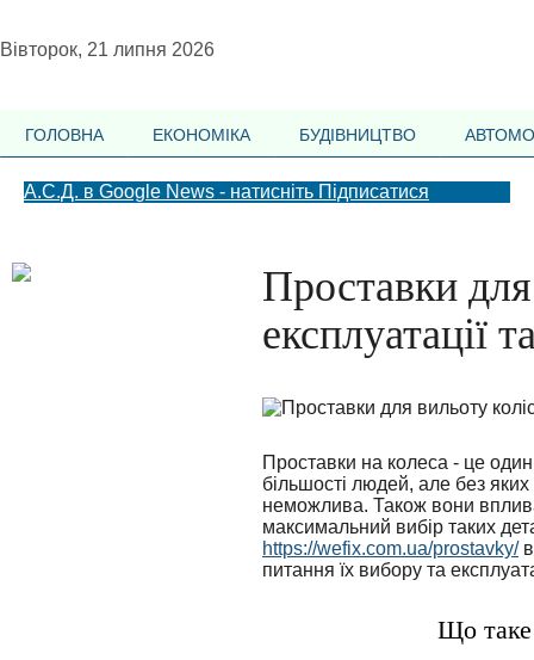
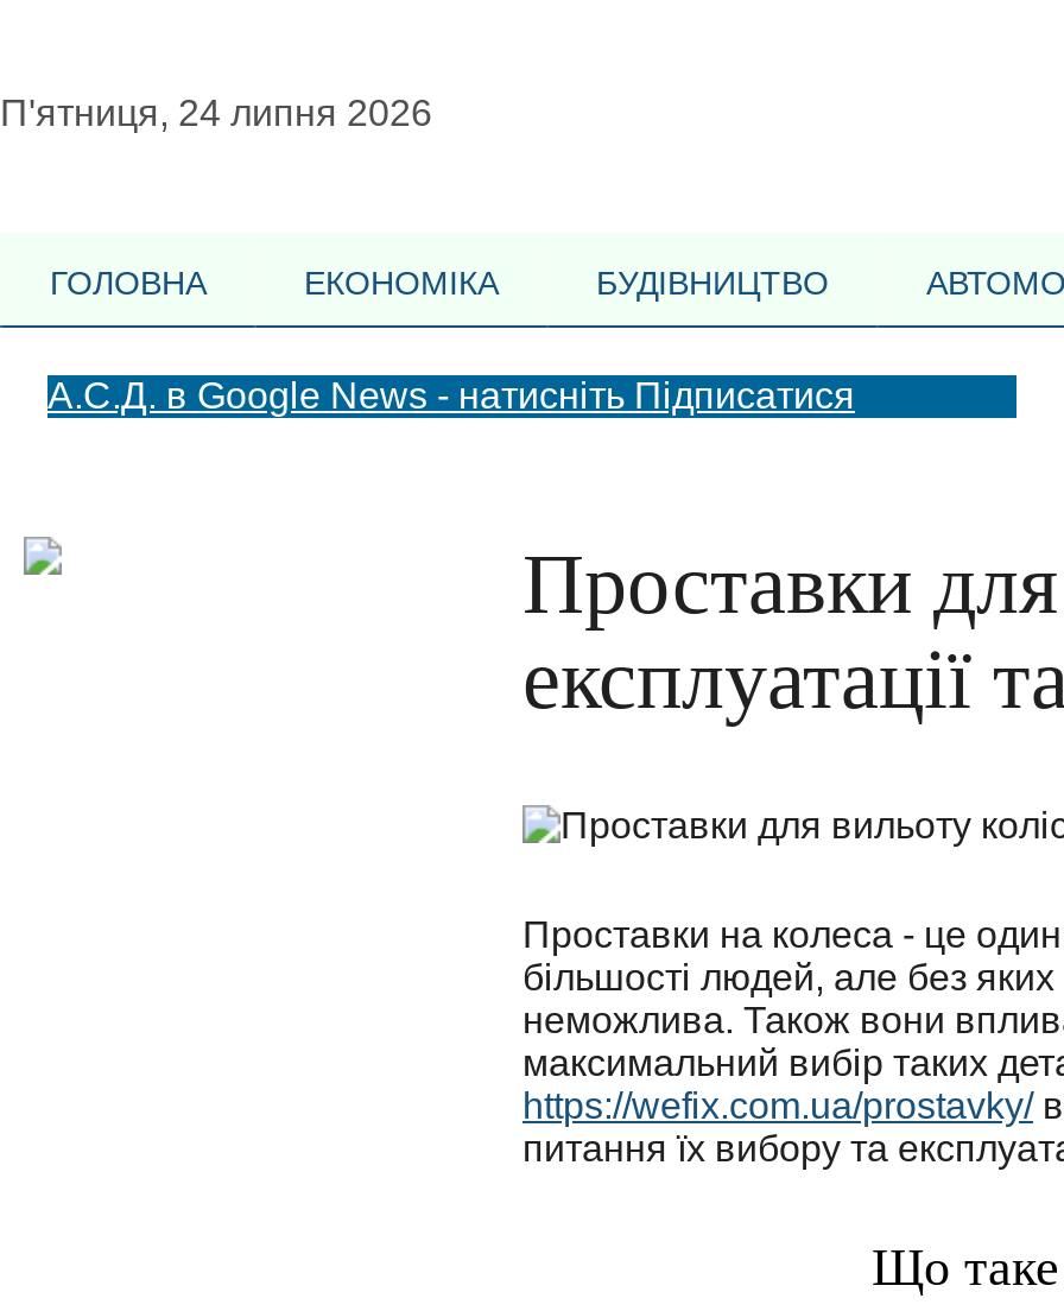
- Вівторок, 21 липня 2026
+ П'ятниця, 24 липня 2026
